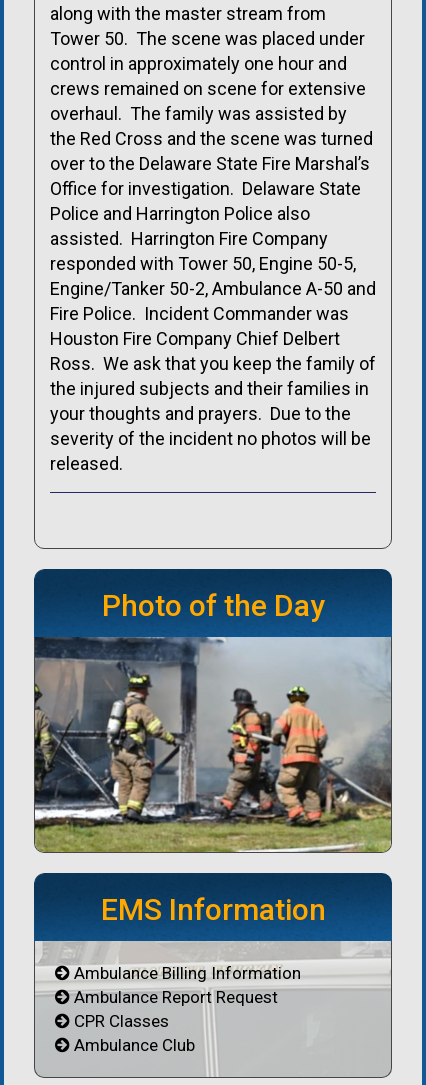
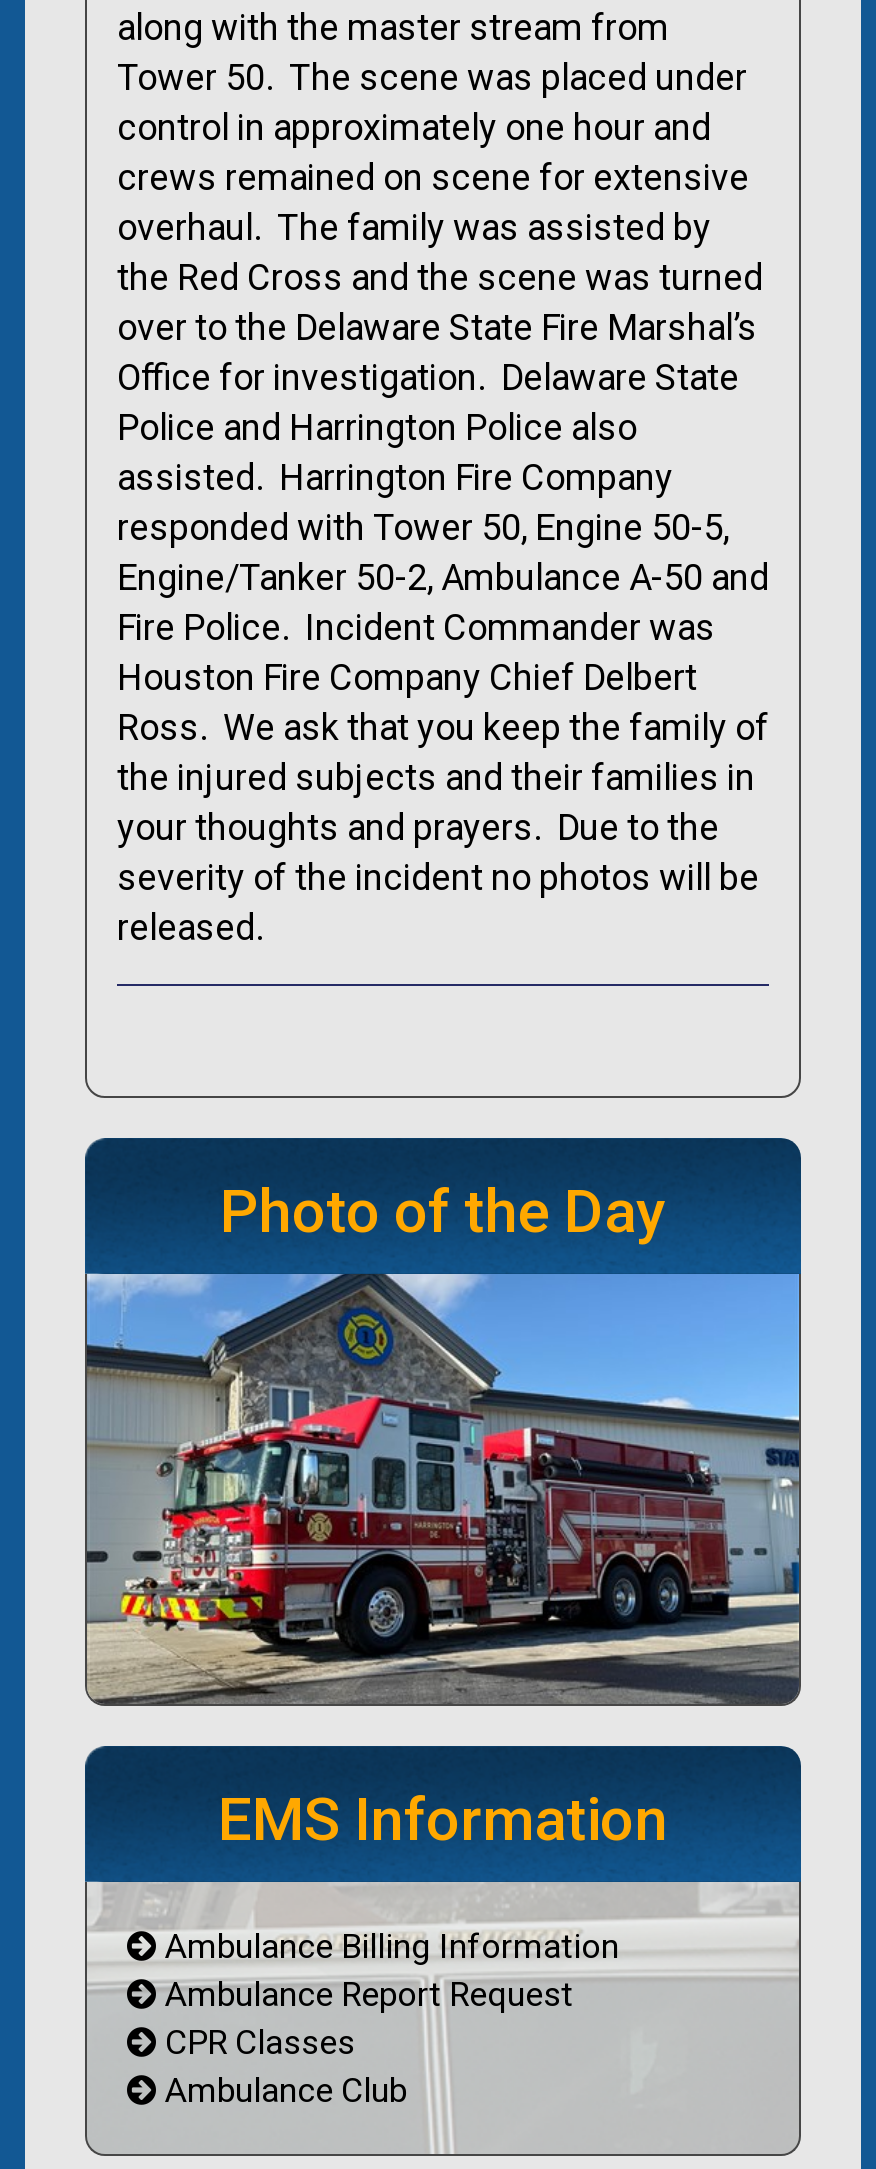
- [image]
+ [image]
